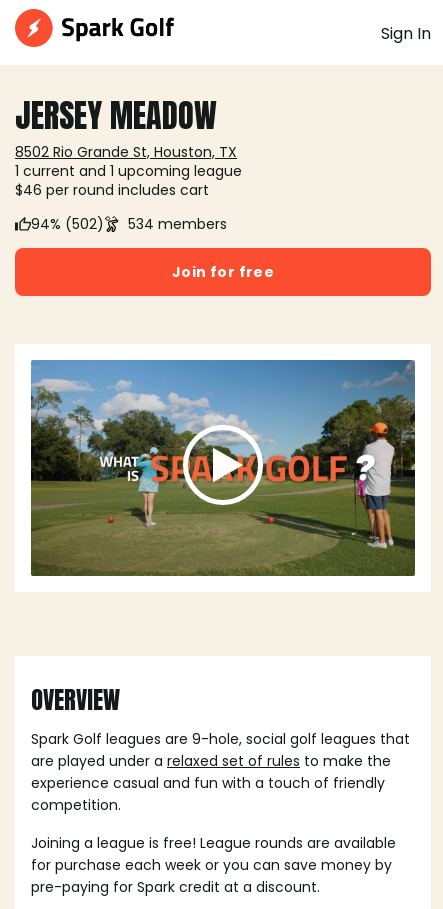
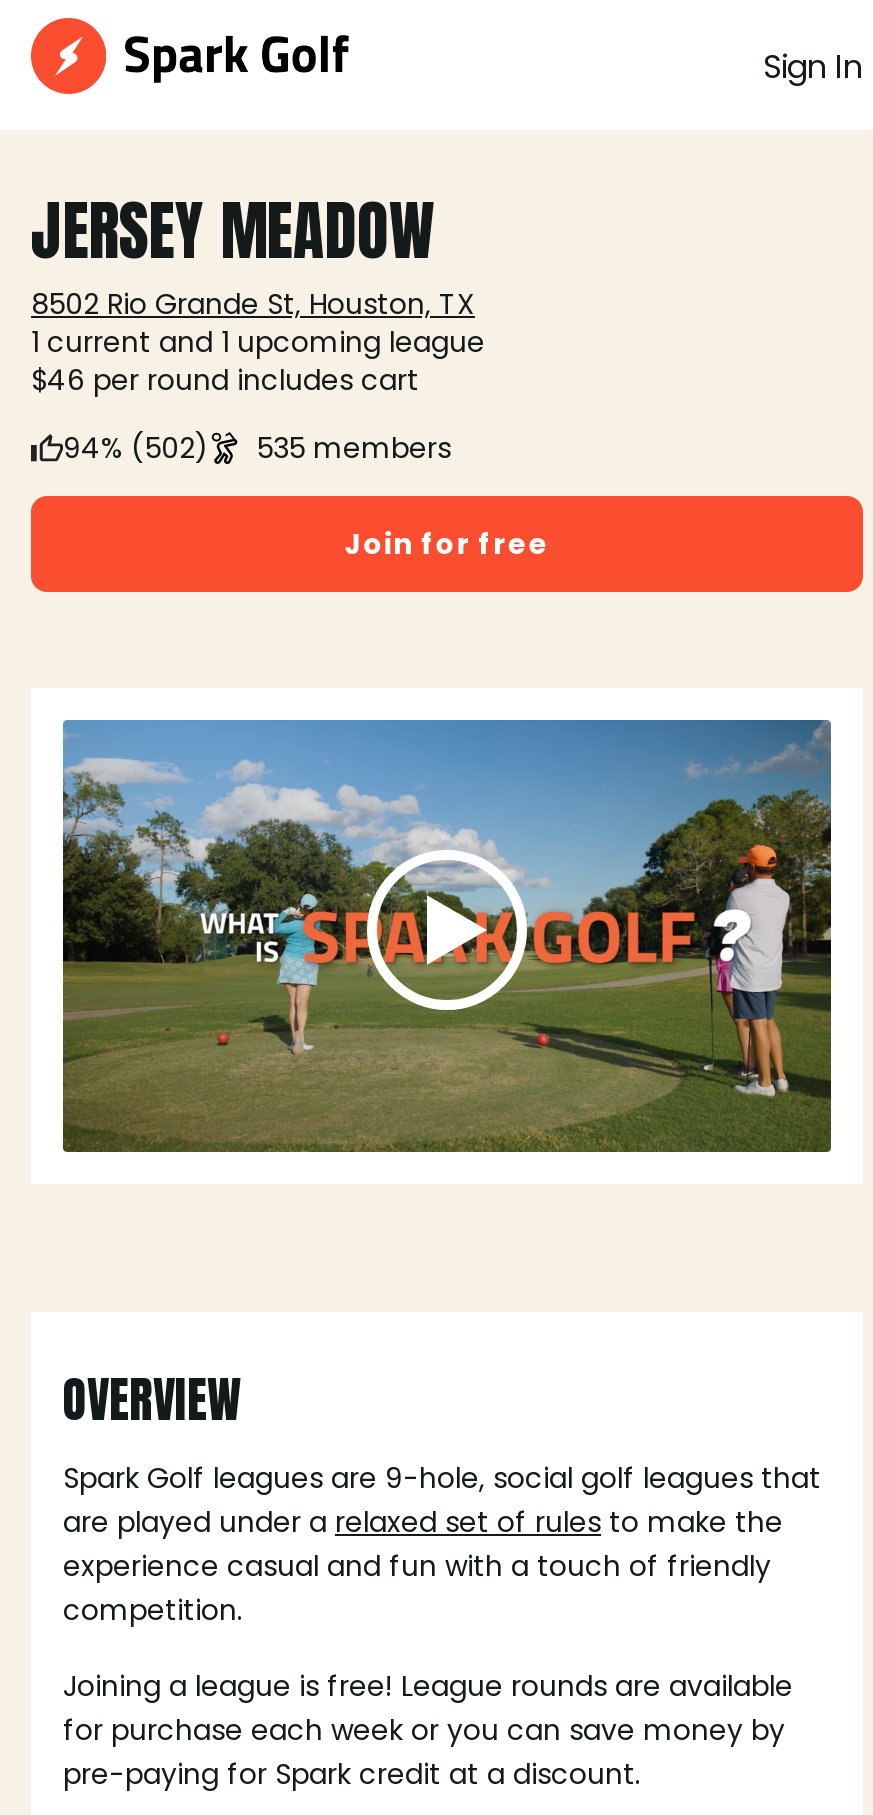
- 94% (502) 534 members
+ 94% (502) 535 members
